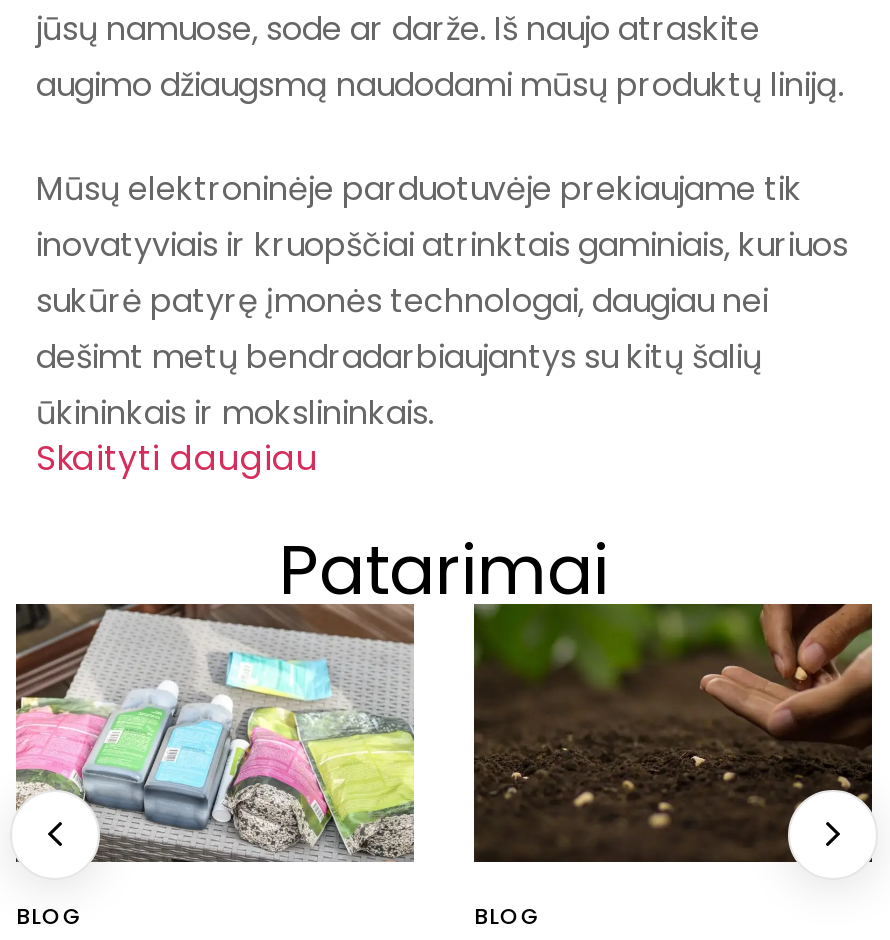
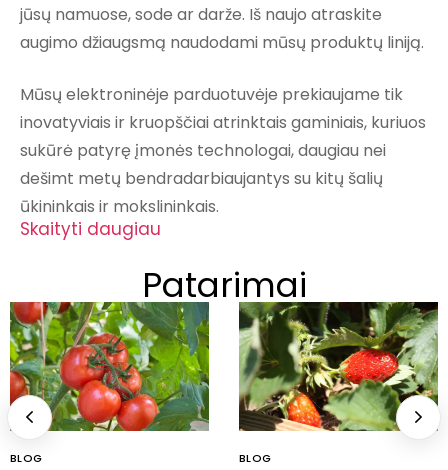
- [image]
+ [image]

- [image]
+ [image]
